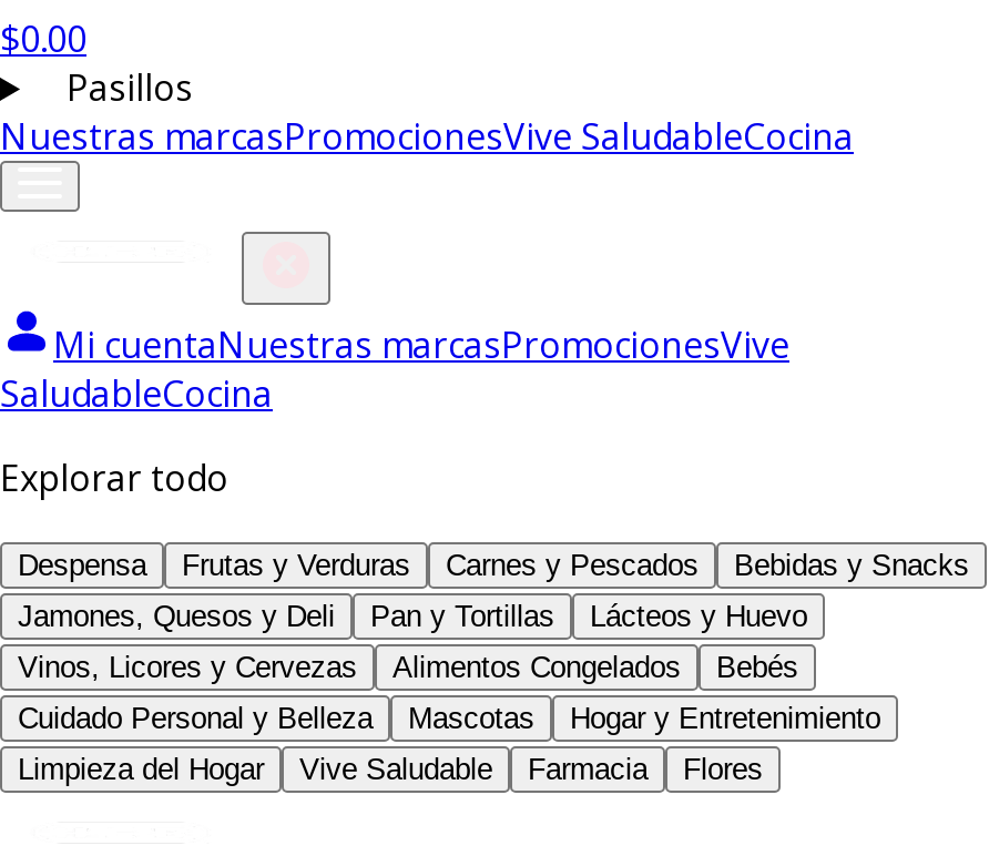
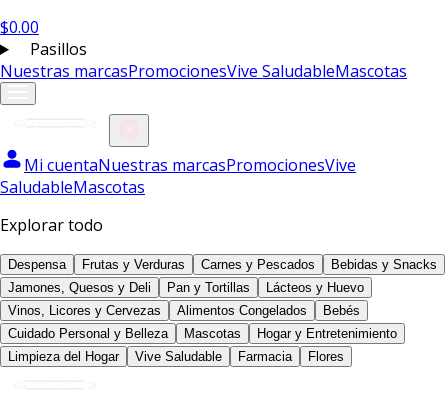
- Nuestras marcasPromocionesVive SaludableCocina
+ Nuestras marcasPromocionesVive SaludableMascotas

- SaludableCocina
+ SaludableMascotas
